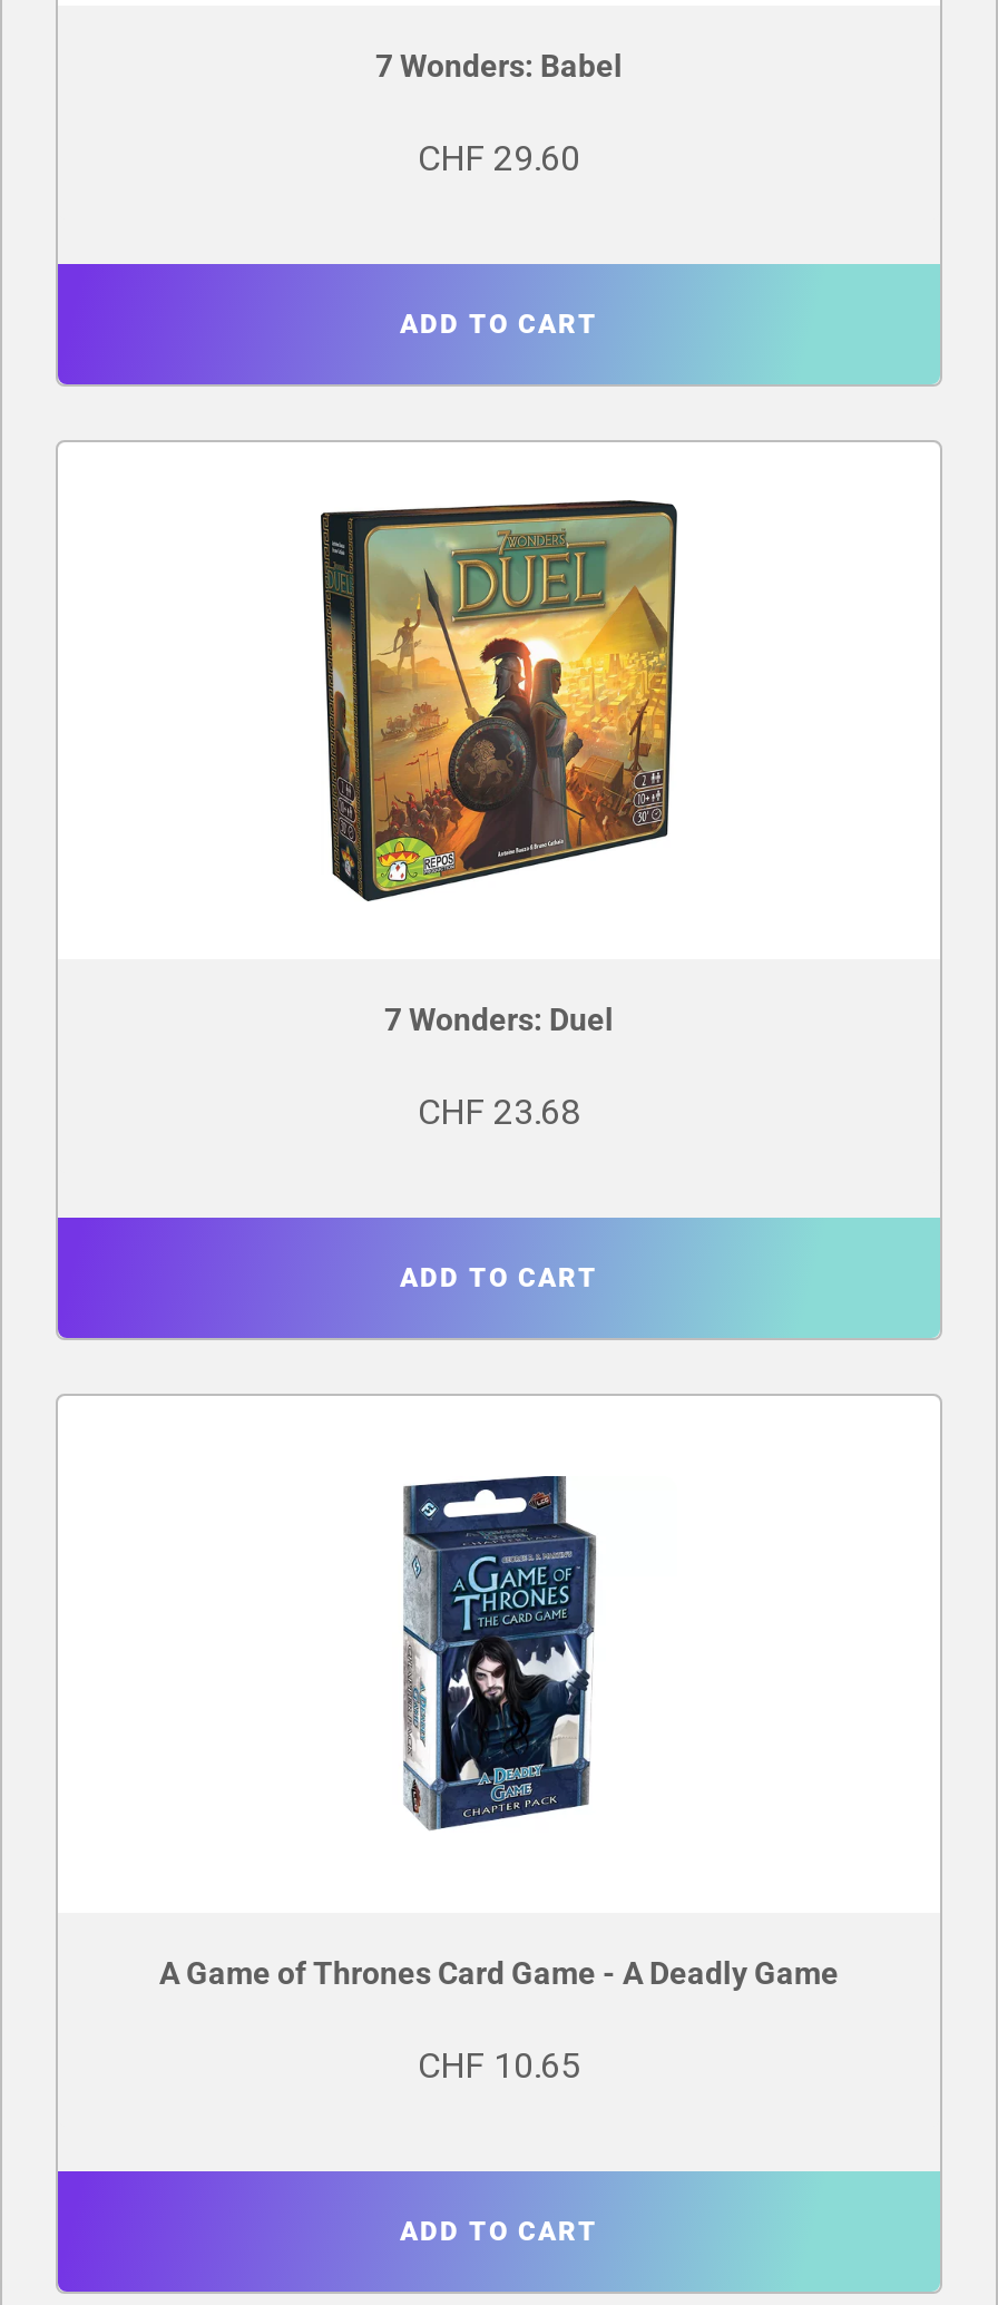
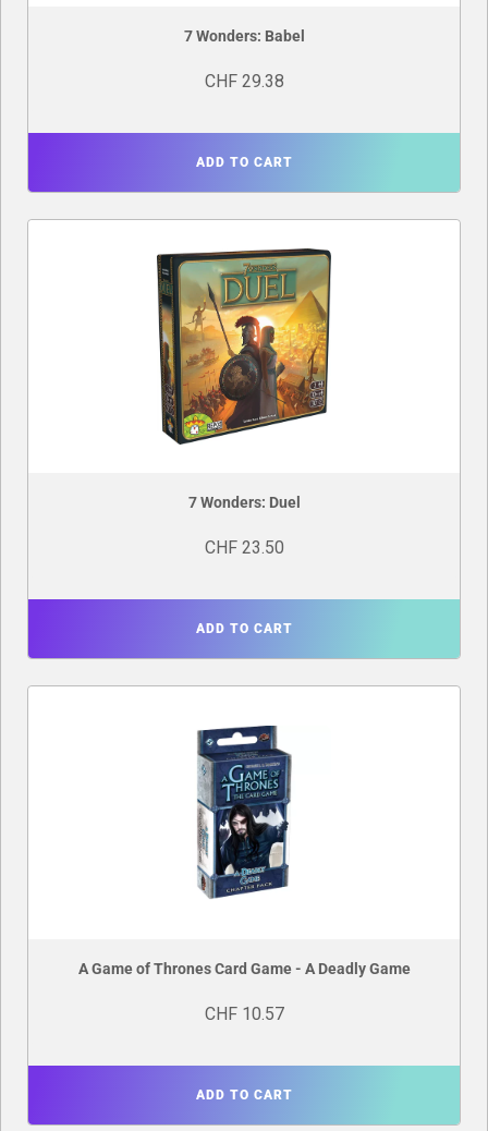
- CHF 29.60
+ CHF 29.38

- CHF 23.68
+ CHF 23.50

- CHF 10.65
+ CHF 10.57
